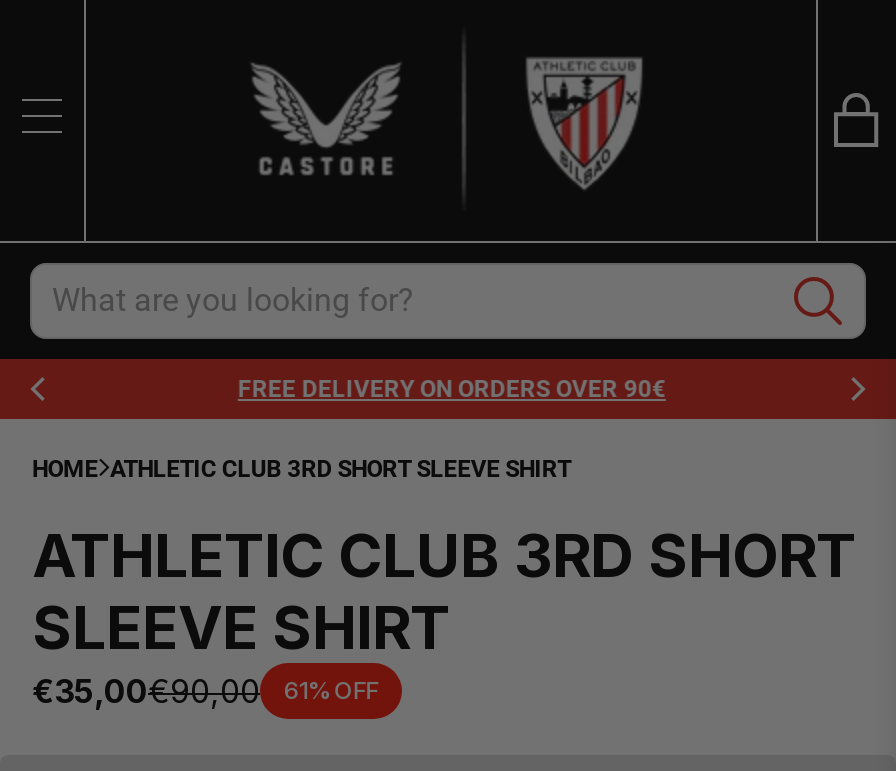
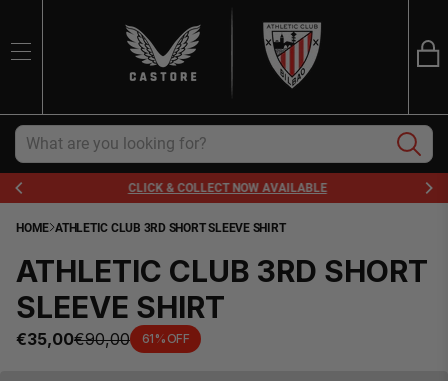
- FREE DELIVERY ON ORDERS OVER 90€
+ CLICK & COLLECT NOW AVAILABLE
